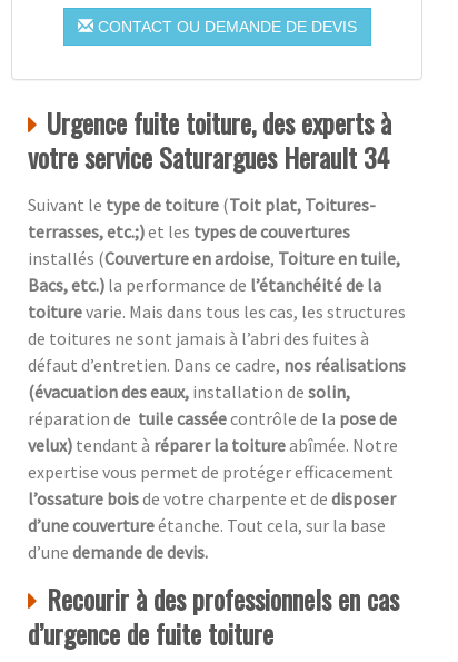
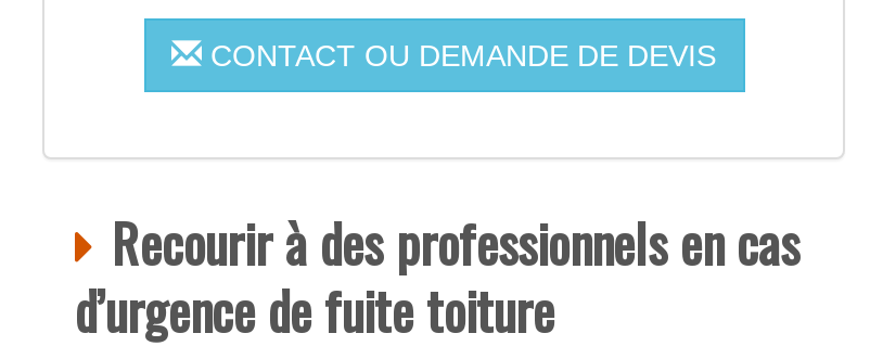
- Urgence fuite toiture, des experts à
- votre service Saturargues Herault 34
- Suivant le type de toiture (Toit plat, Toitures-
- terrasses, etc.;) et les types de couvertures
- installés (Couverture en ardoise, Toiture en tuile,
- Bacs, etc.) la performance de l’étanchéité de la
- toiturevarie. Mais dans tous les cas, les structures
- de toitures ne sont jamais à l’abri des fuites à
- défaut d’entretien. Dans ce cadre, nos réalisations
- (évacuation des eaux, installation de solin,
- réparation de tuile cassée contrôle de la pose de
- velux) tendant à réparer la toiture abîmée. Notre
- expertise vous permet de protéger efficacement
- l’ossature bois de votre charpente et de disposer
- d’une couverture étanche. Tout cela, sur la base
- d’une demande de devis.
